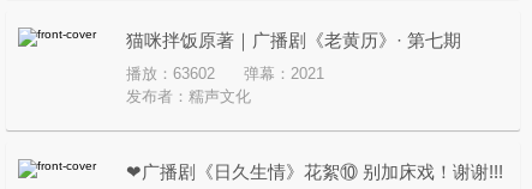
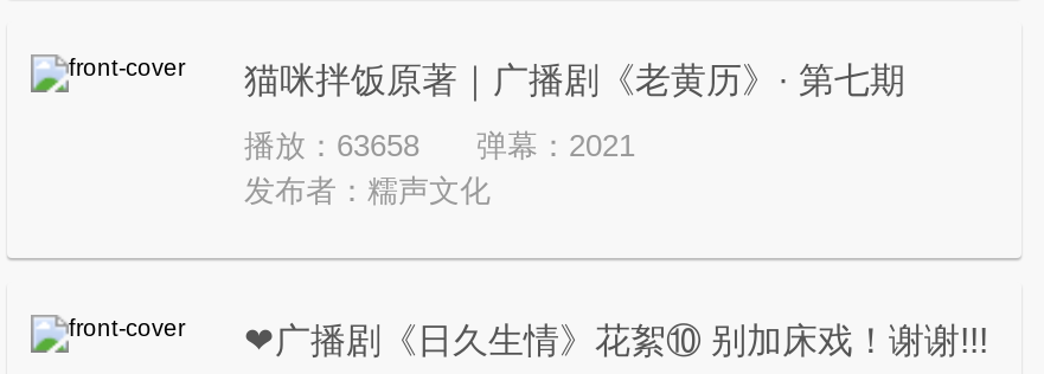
- 播放：63602 弹幕：2021
+ 播放：63658 弹幕：2021
